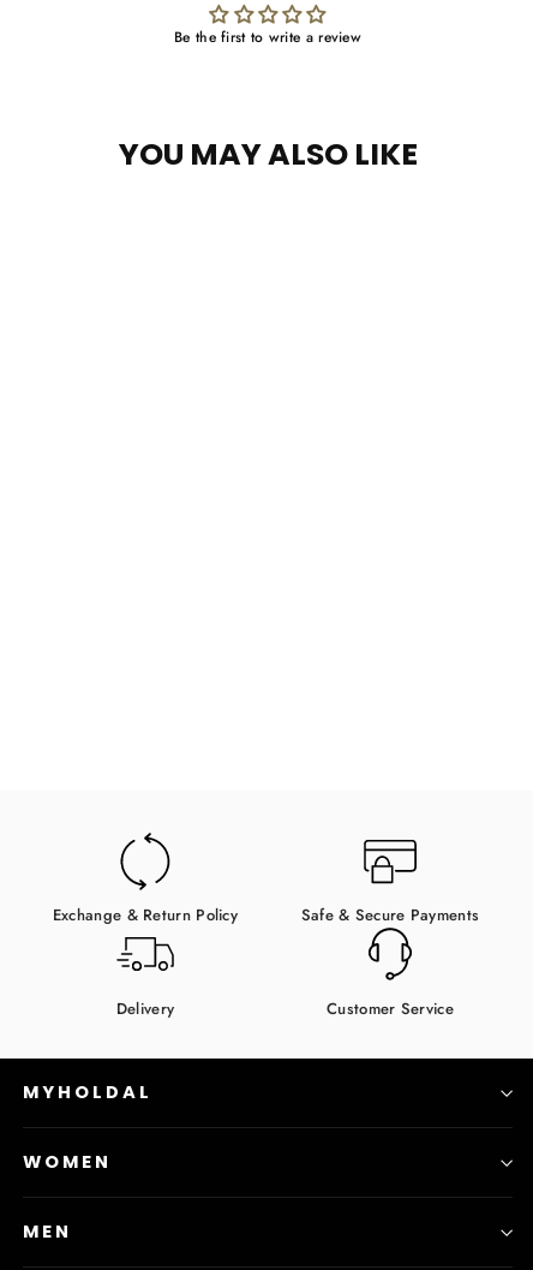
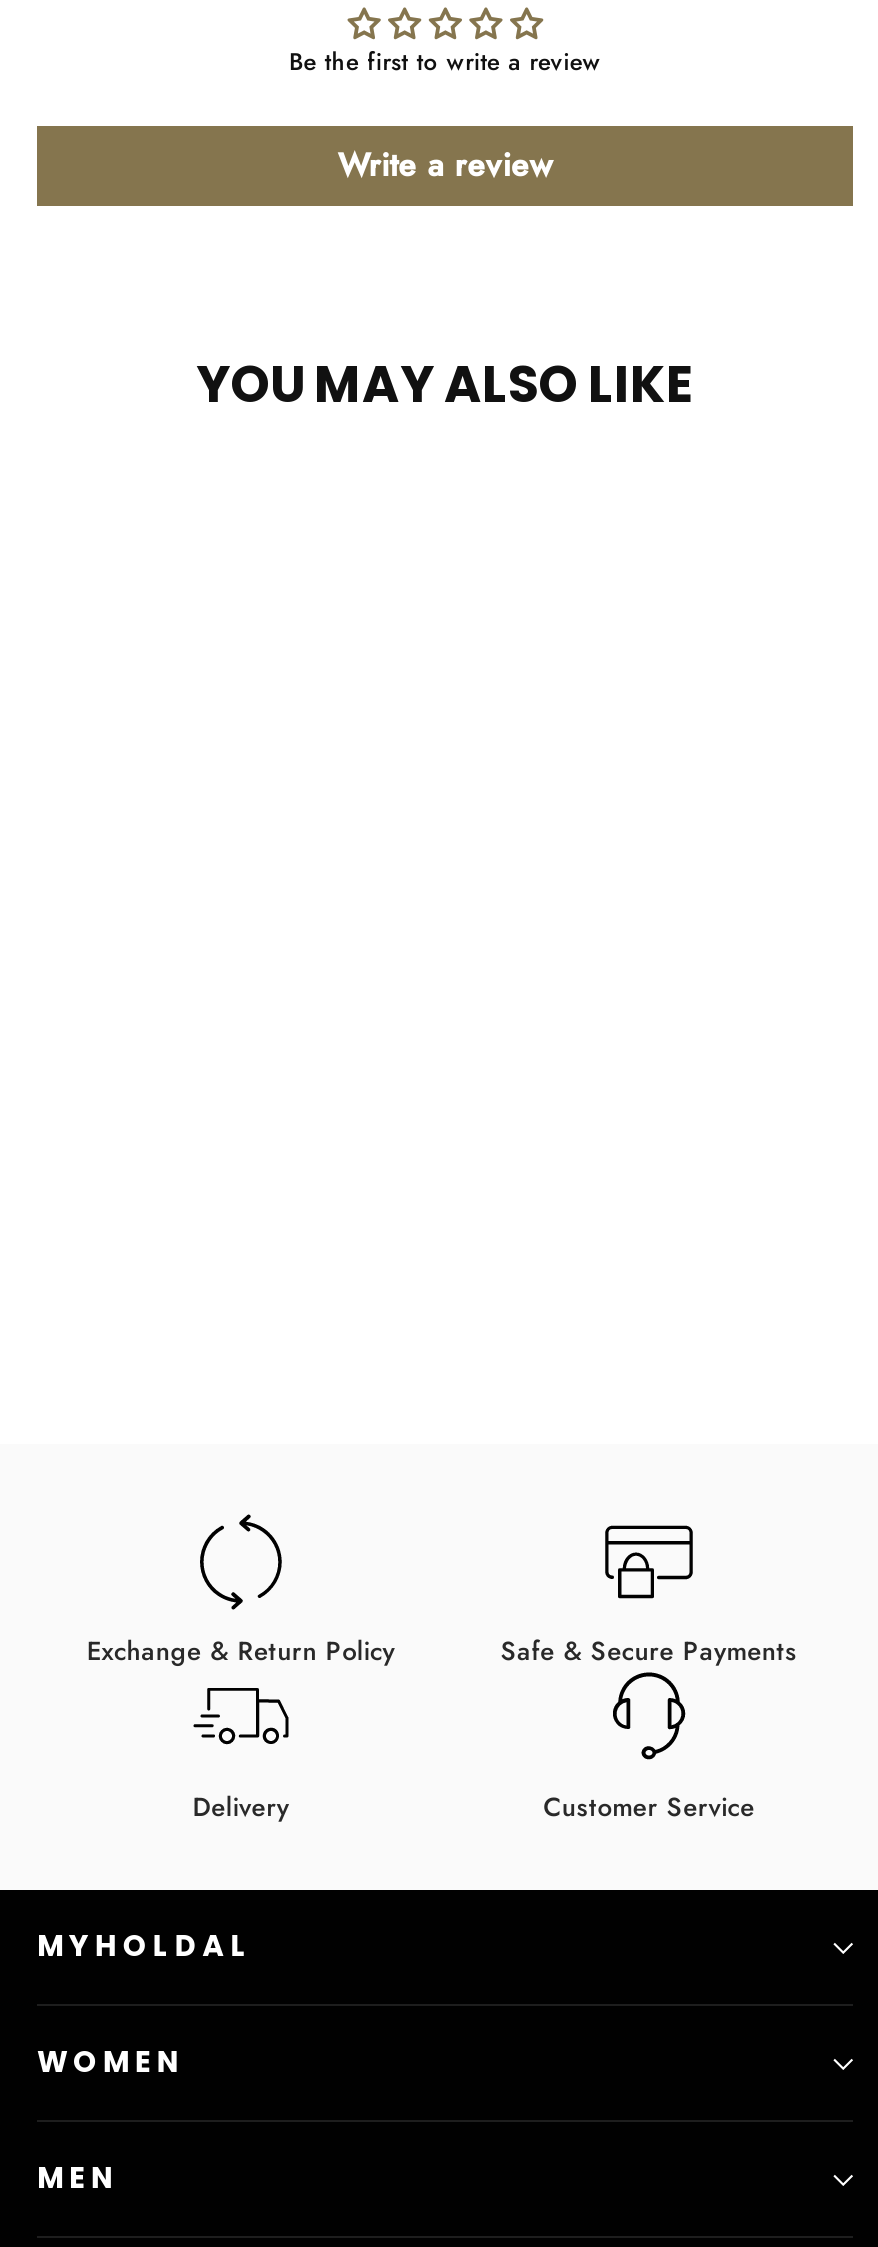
+ Write a review
